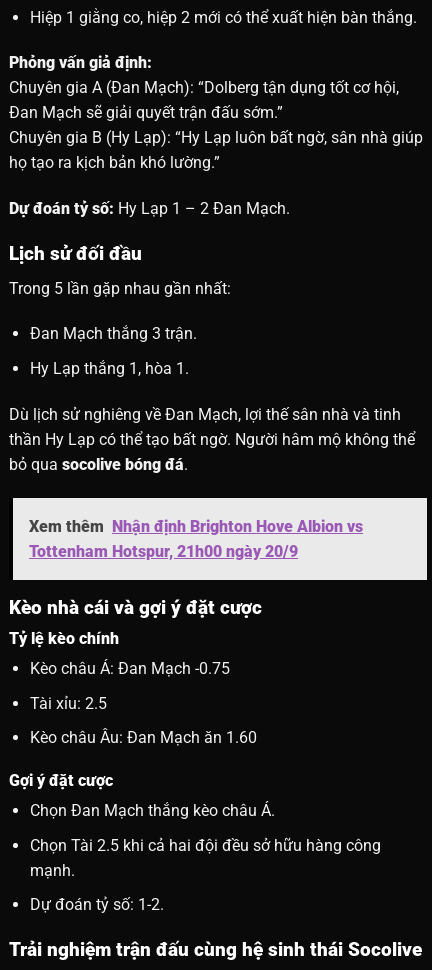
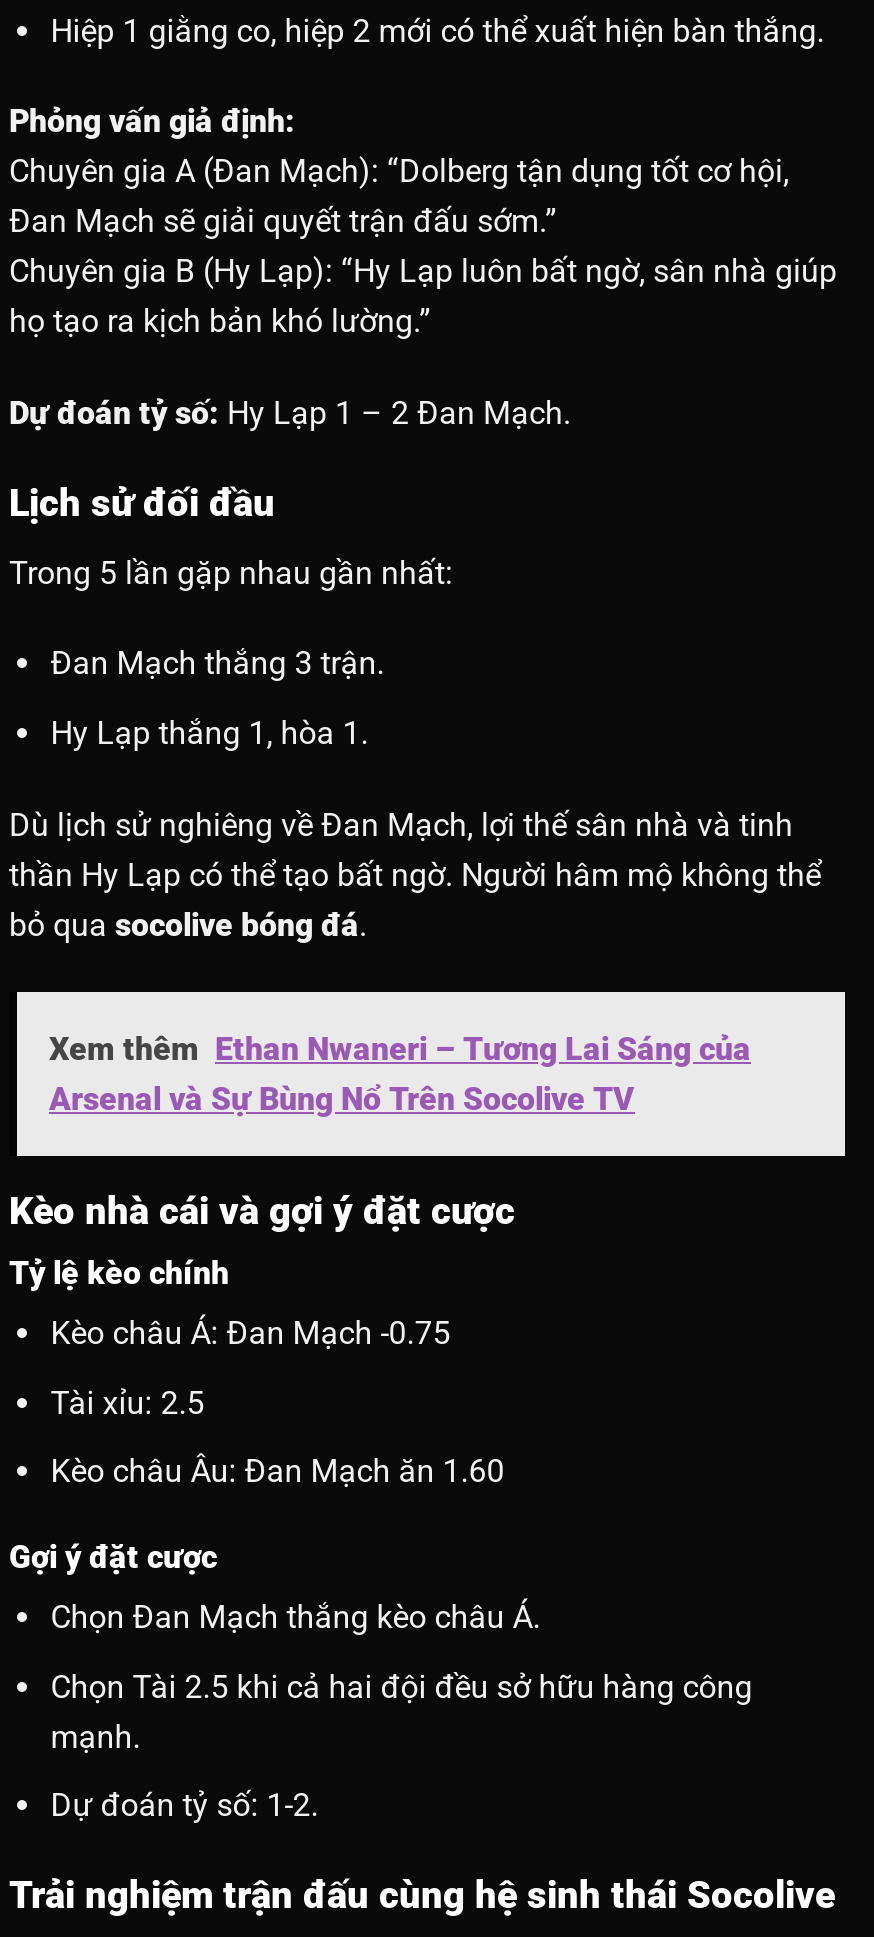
- Xem thêm Nhận định Brighton Hove Albion vs
- Tottenham Hotspur, 21h00 ngày 20/9
+ Xem thêm Ethan Nwaneri – Tương Lai Sáng của
+ Arsenal và Sự Bùng Nổ Trên Socolive TV
